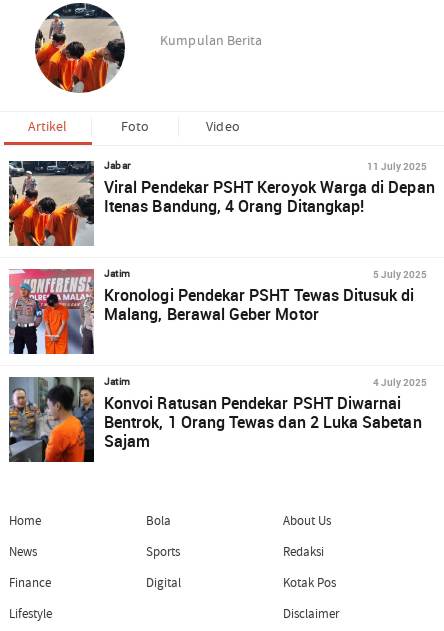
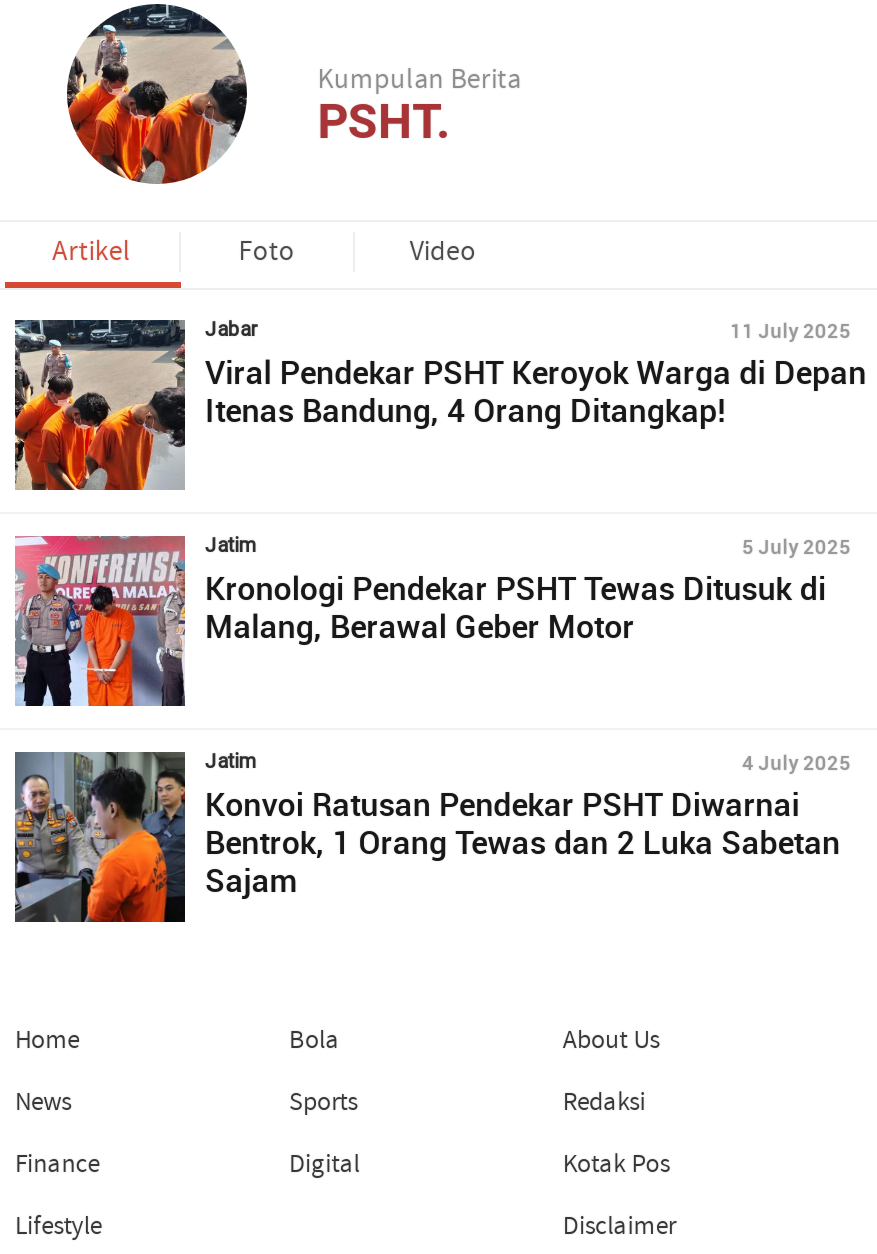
+ PSHT.
